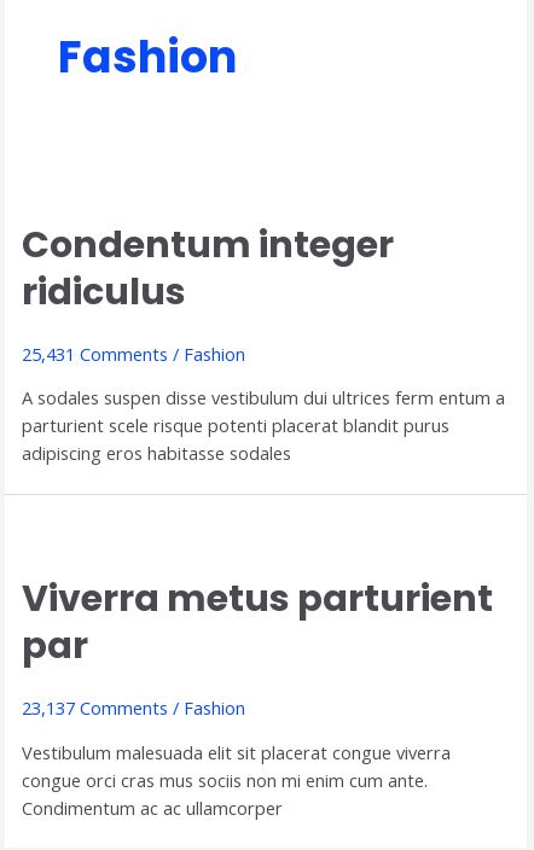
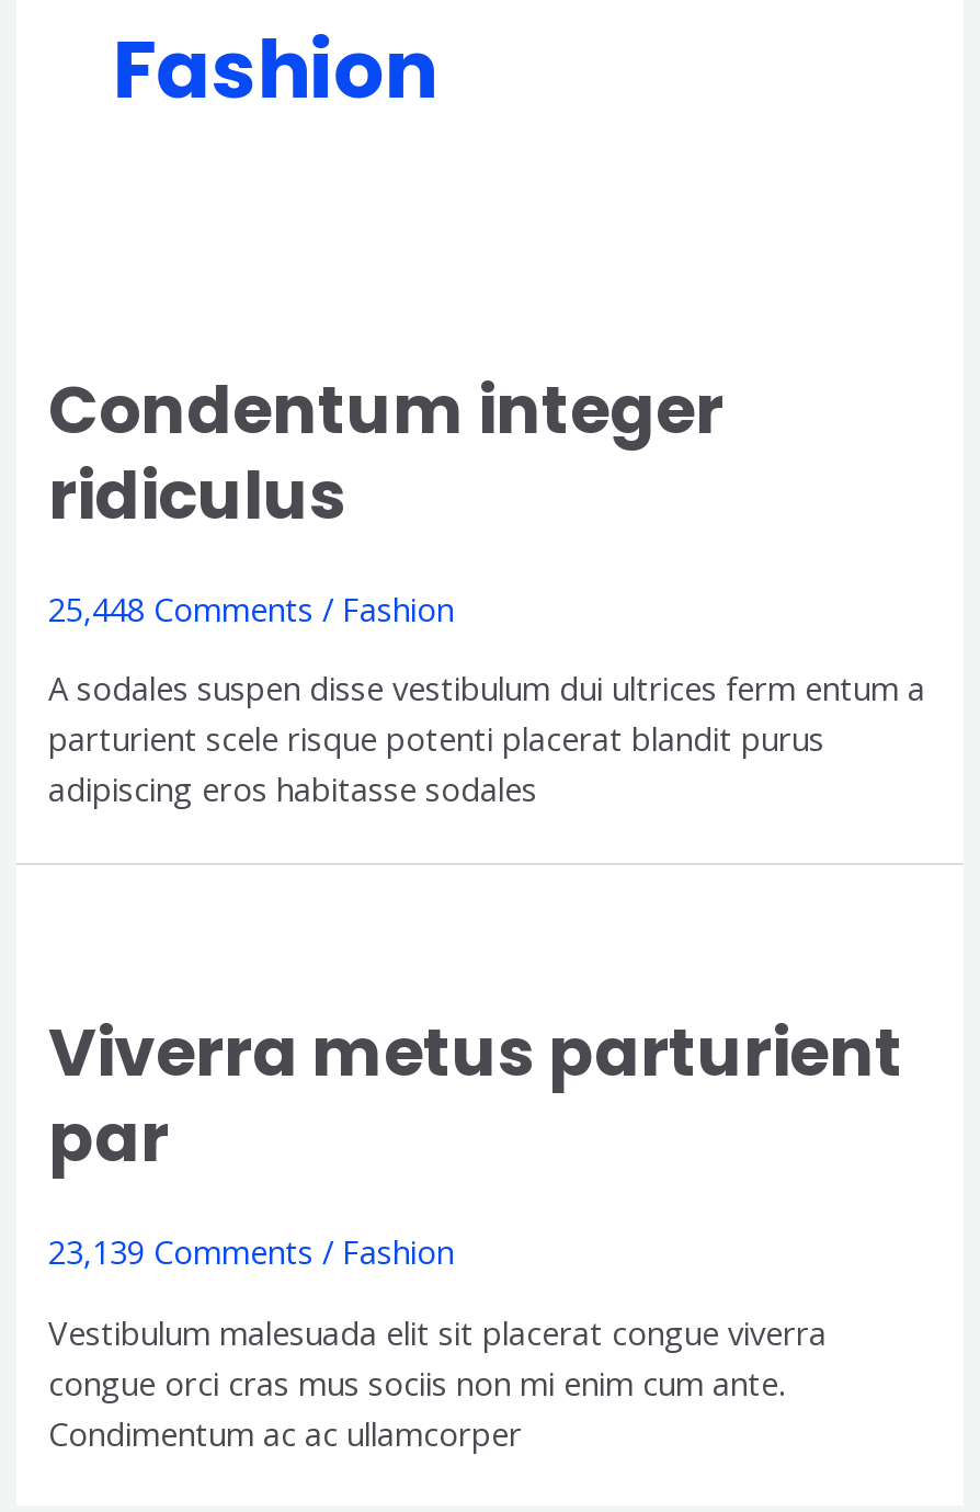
- 25,431 Comments / Fashion
+ 25,448 Comments / Fashion

- 23,137 Comments / Fashion
+ 23,139 Comments / Fashion
